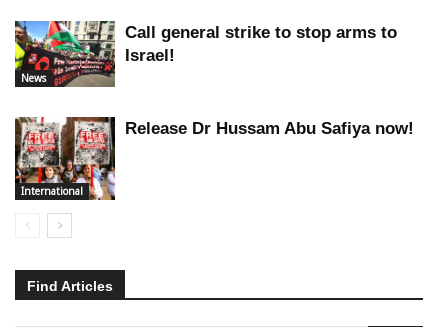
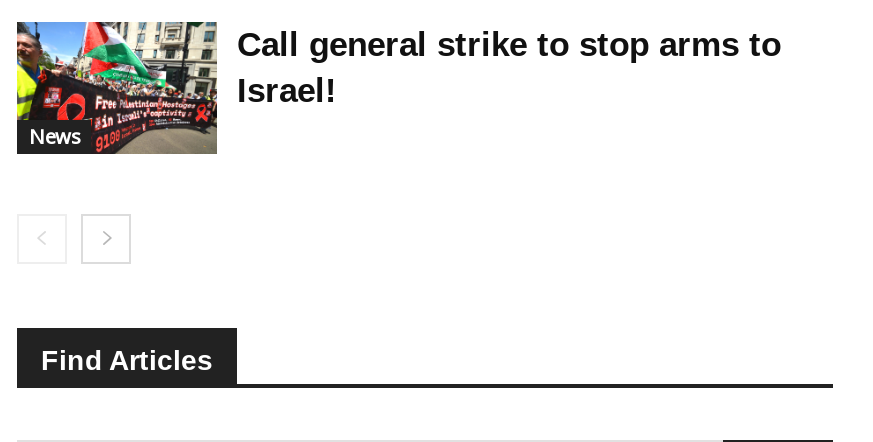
- [image]
- International

- Release Dr Hussam Abu Safiya now!
